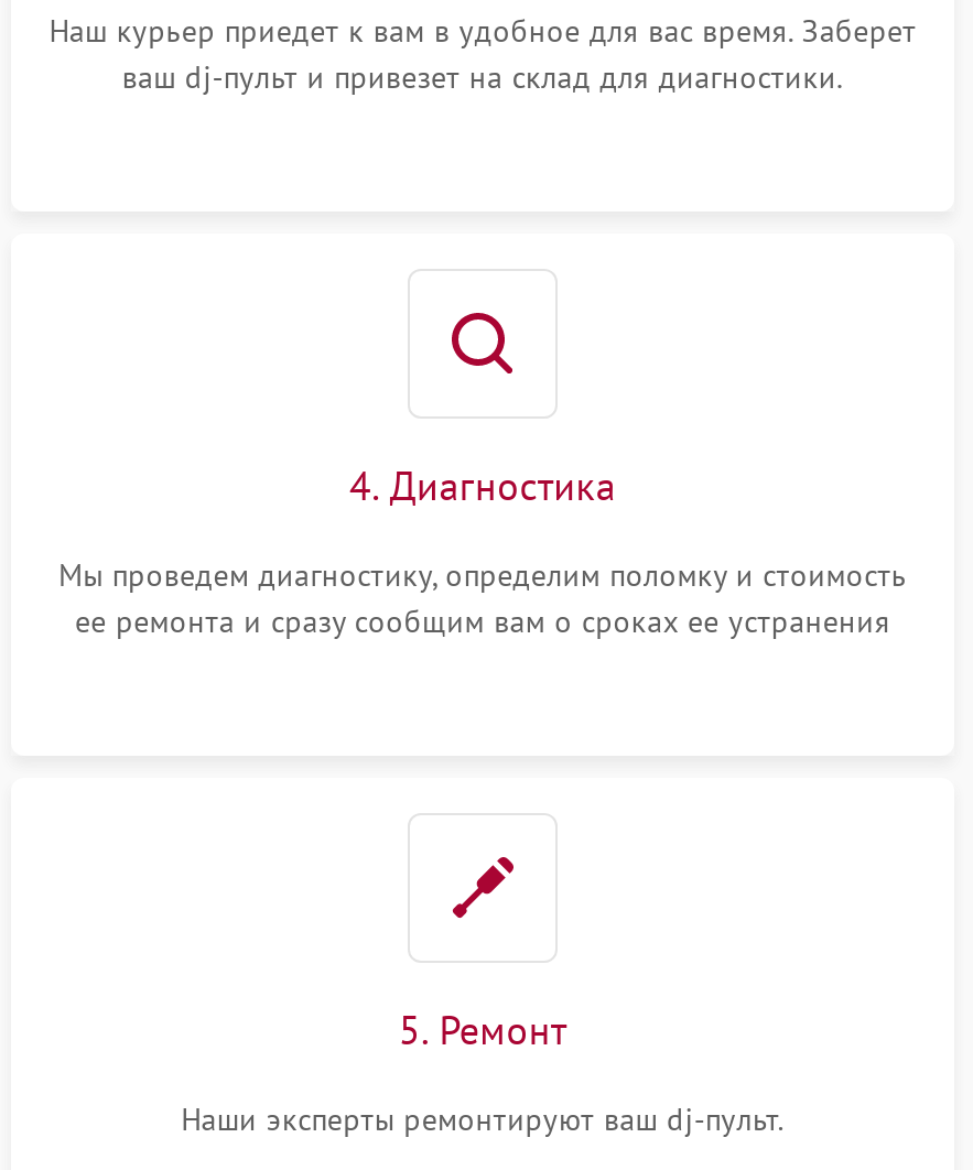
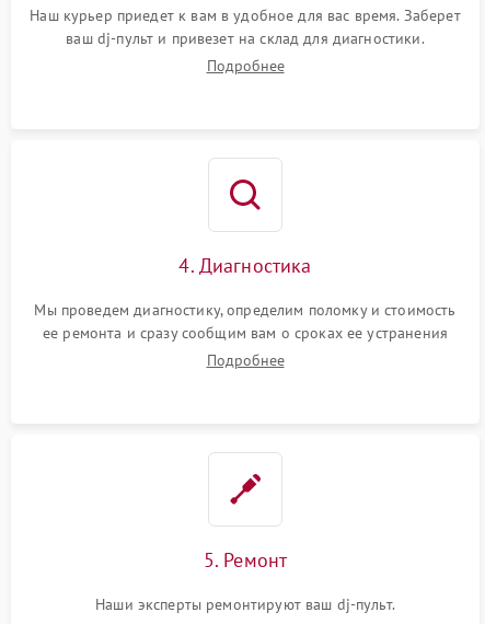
+ Подробнее

+ Подробнее
